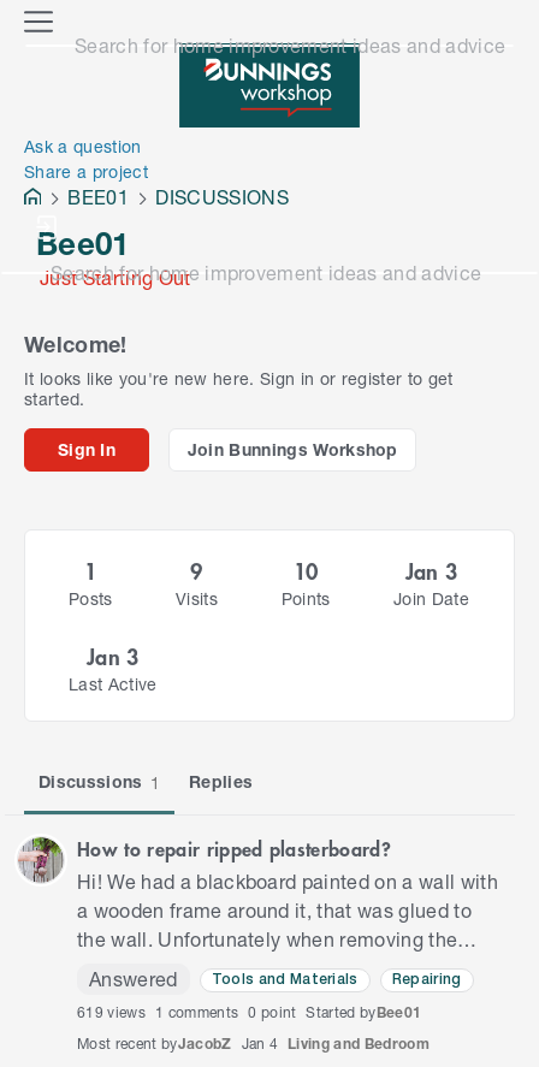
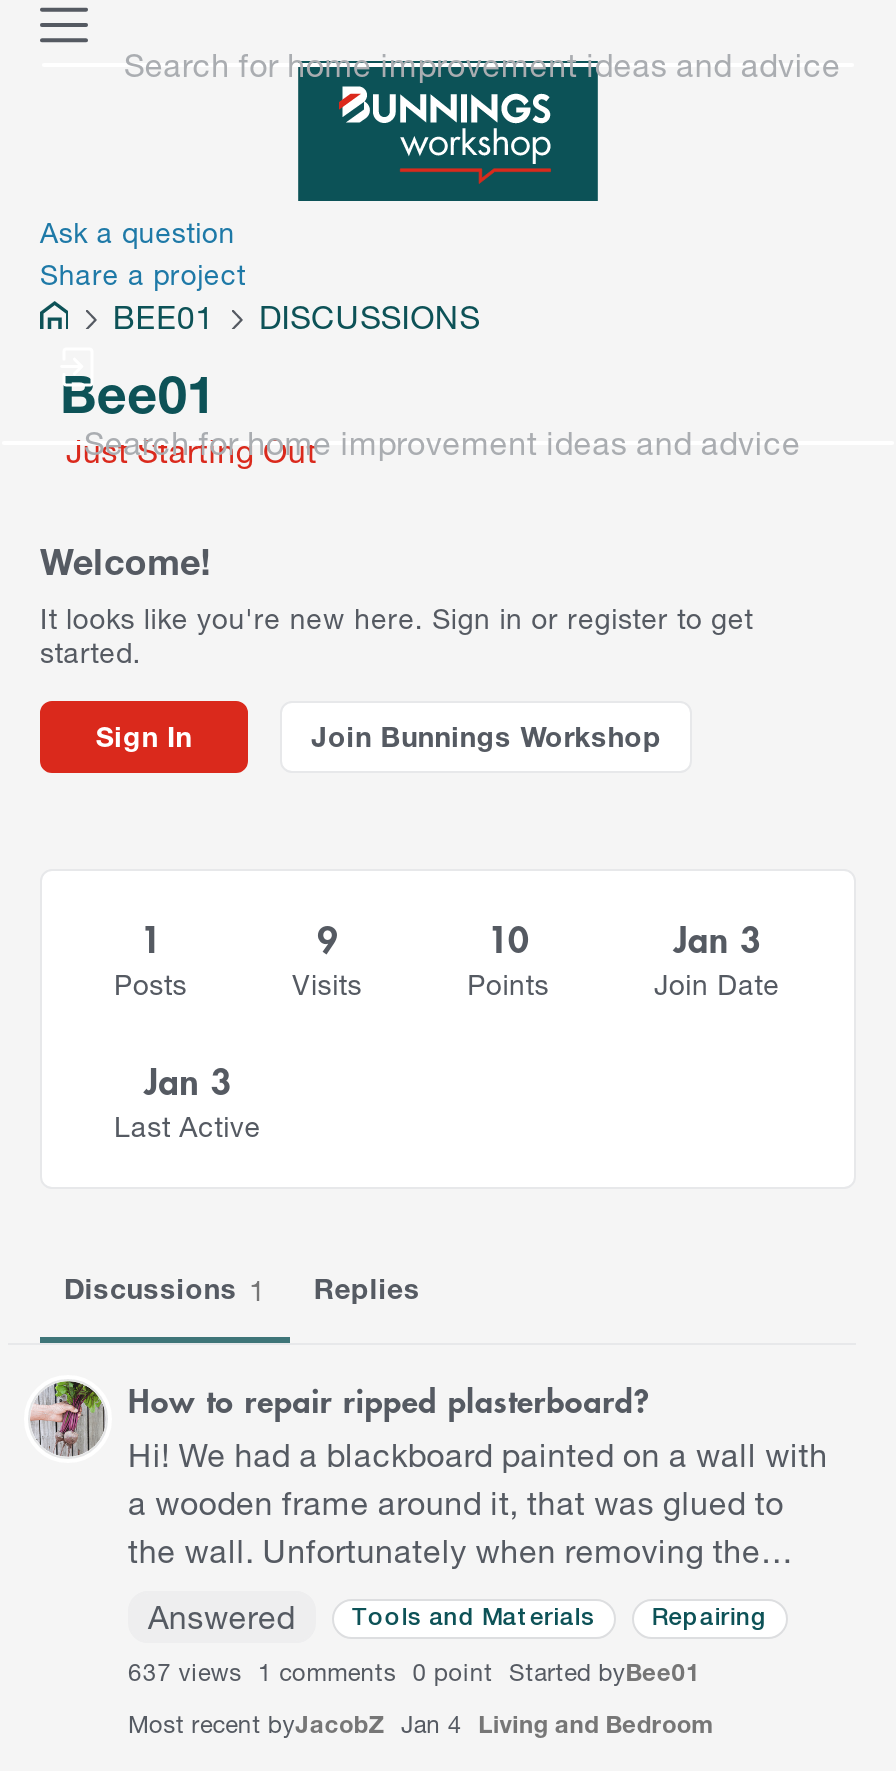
- 619 views 1 comments 0 point Started byBee01
+ 637 views 1 comments 0 point Started byBee01
